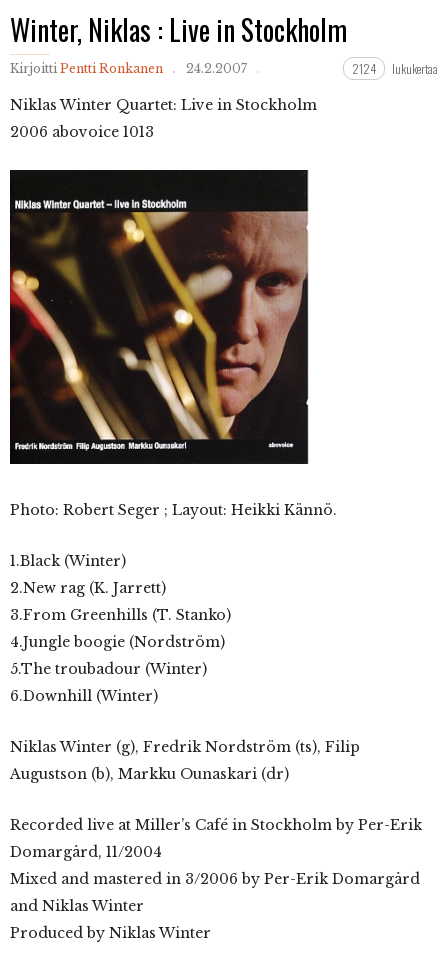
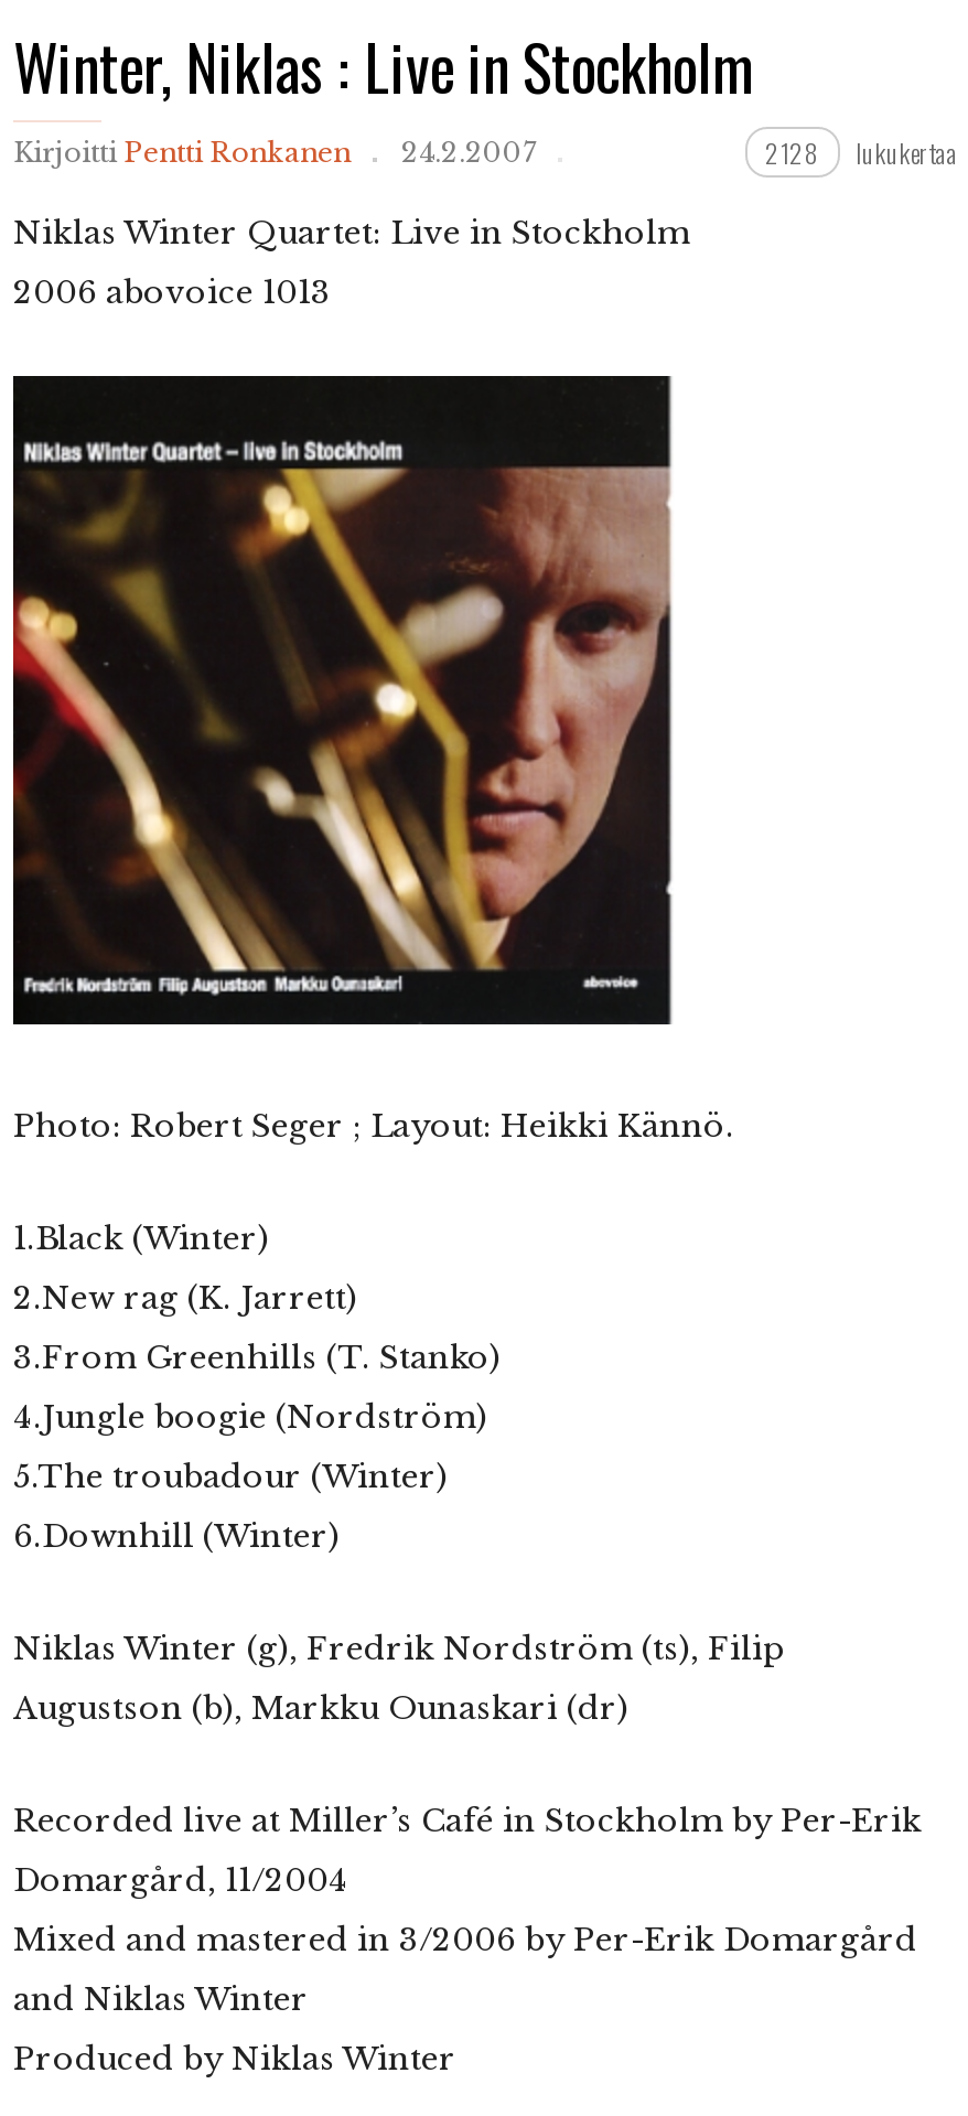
- 2124 lukukertaa
+ 2128 lukukertaa
